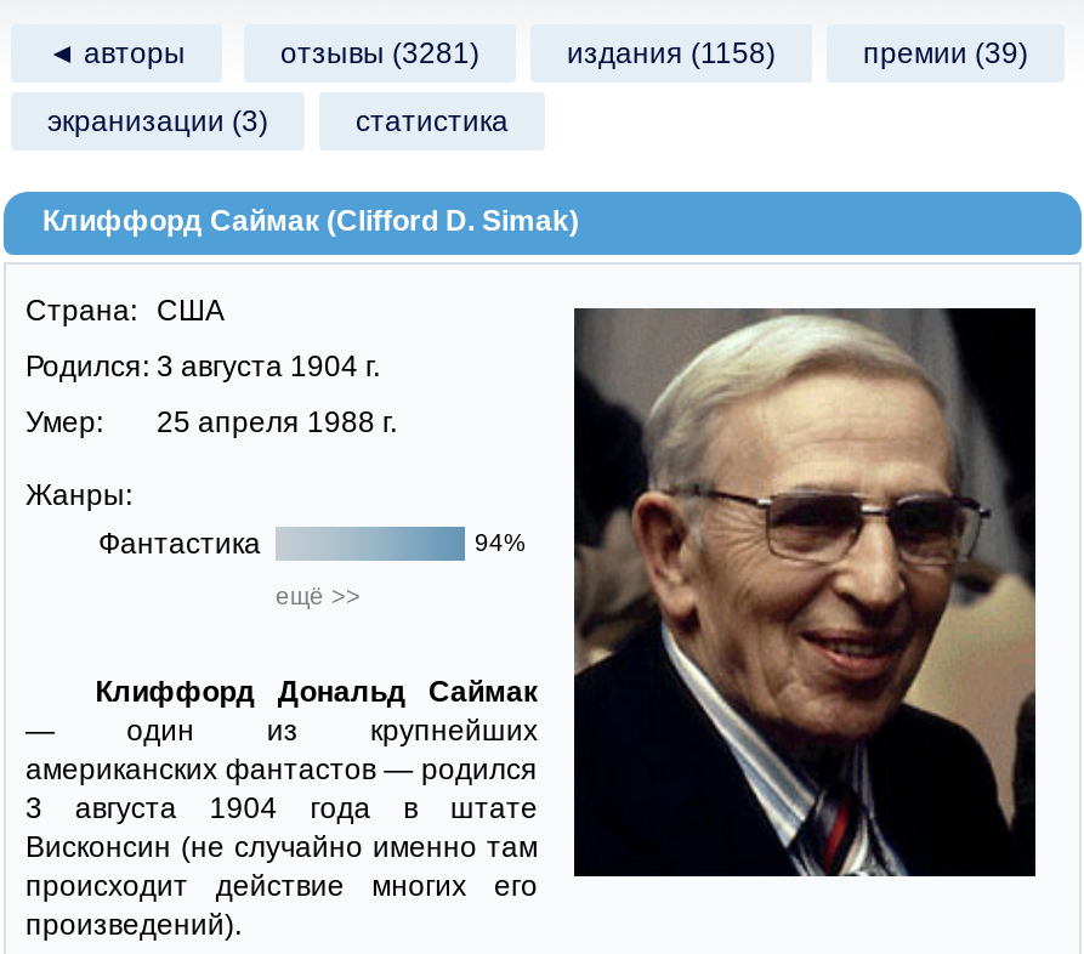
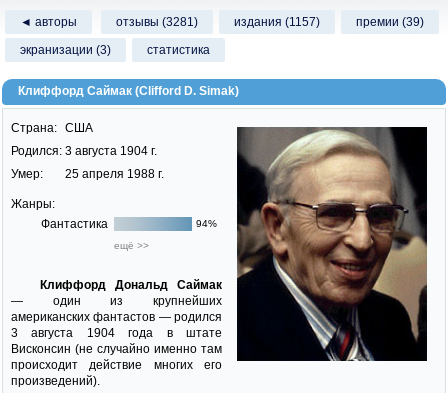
- издания (1158)
+ издания (1157)
